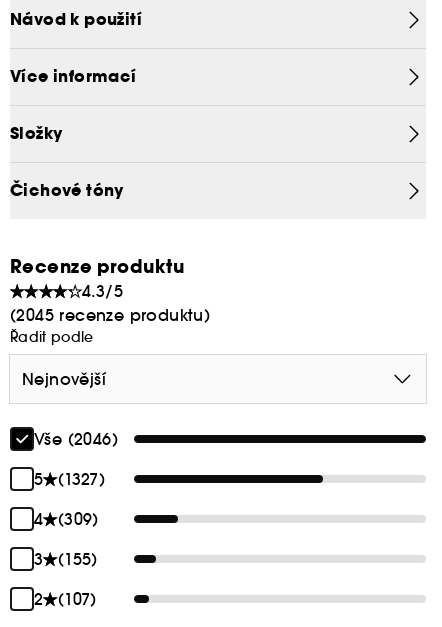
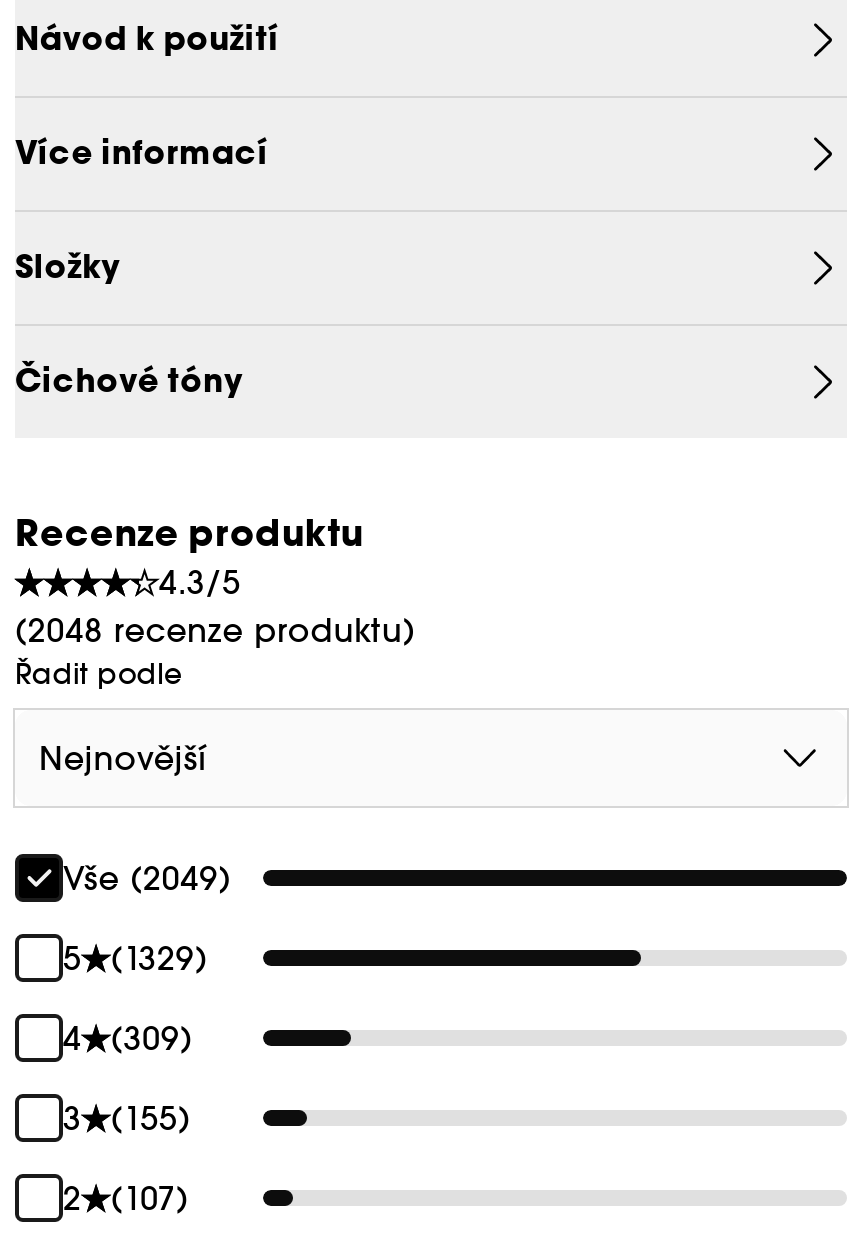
- (2045 recenze produktu)
+ (2048 recenze produktu)

- Vše (2046)
+ Vše (2049)

- 5 (1327)
+ 5 (1329)
